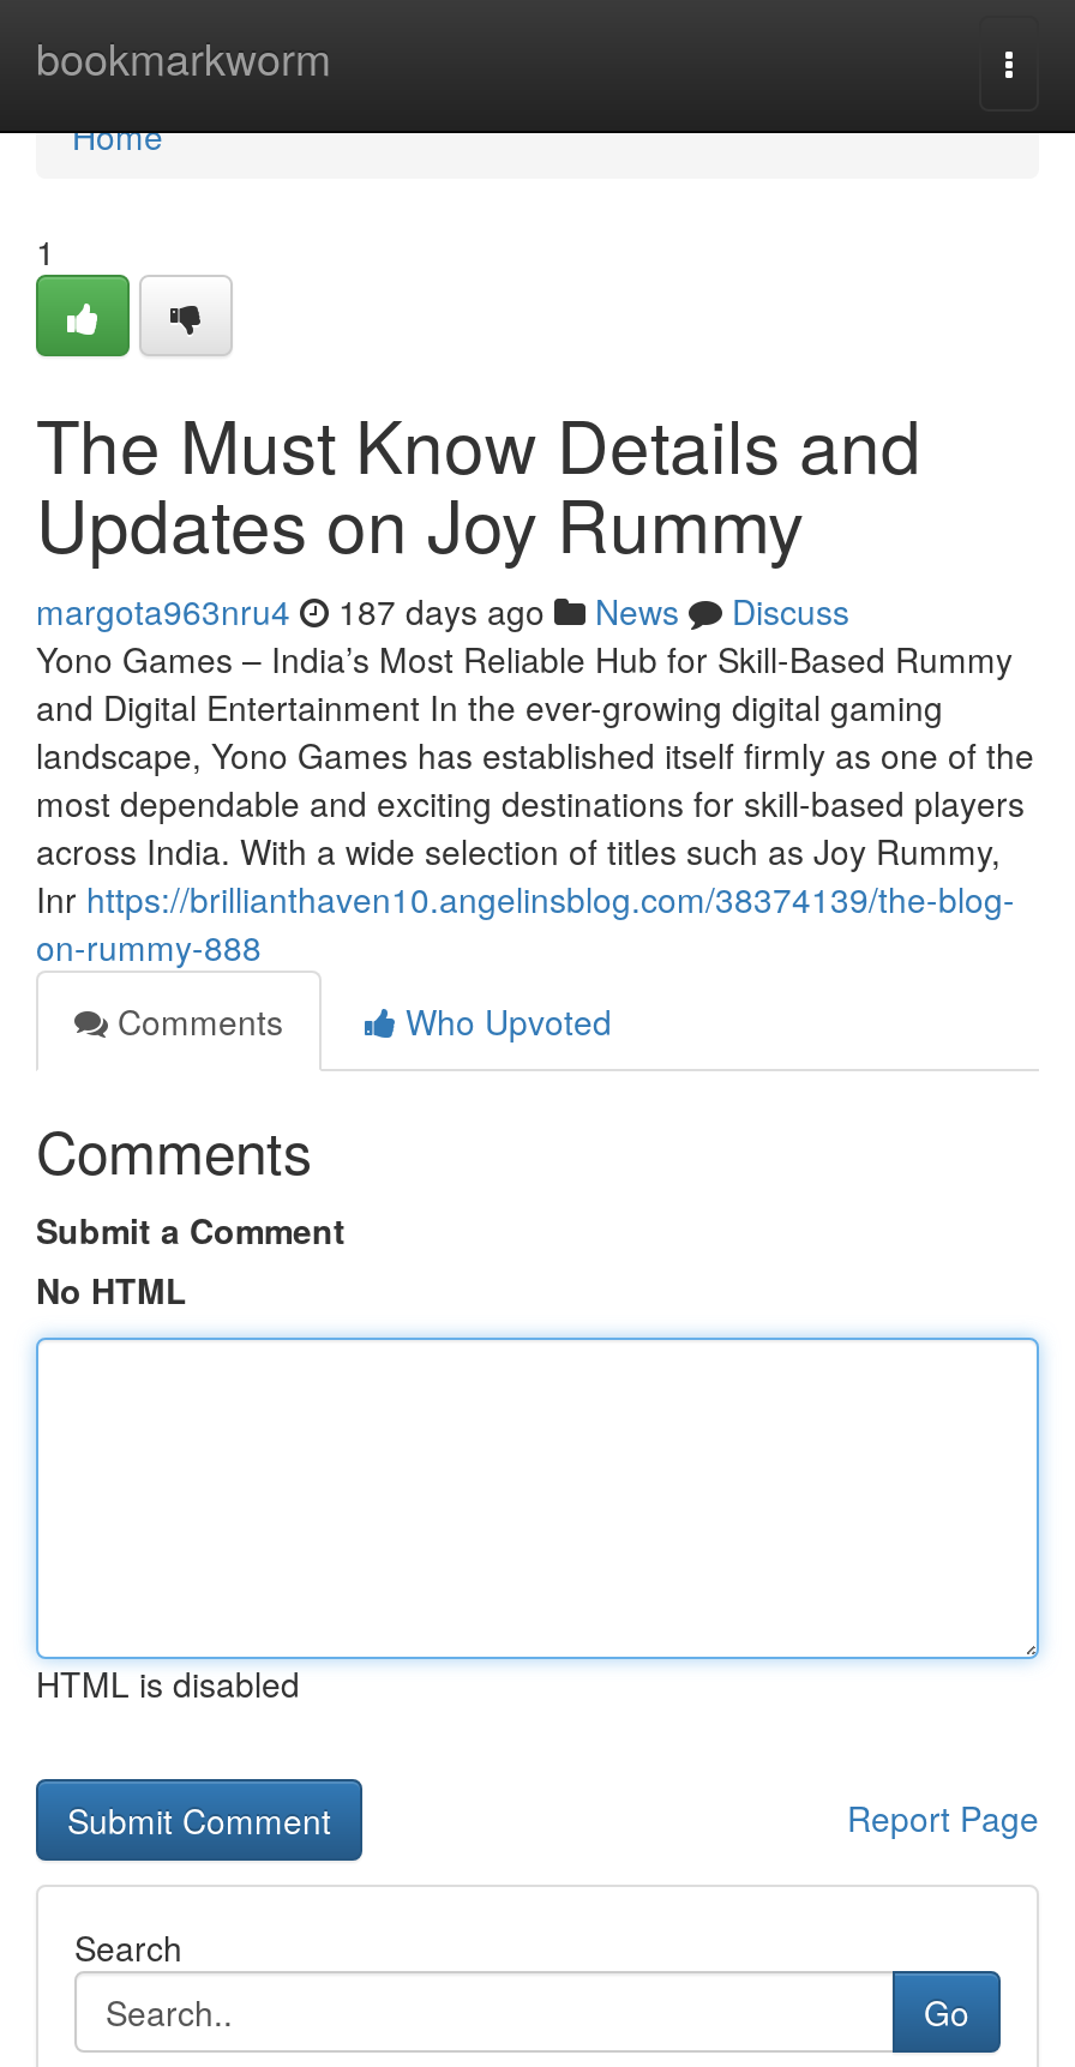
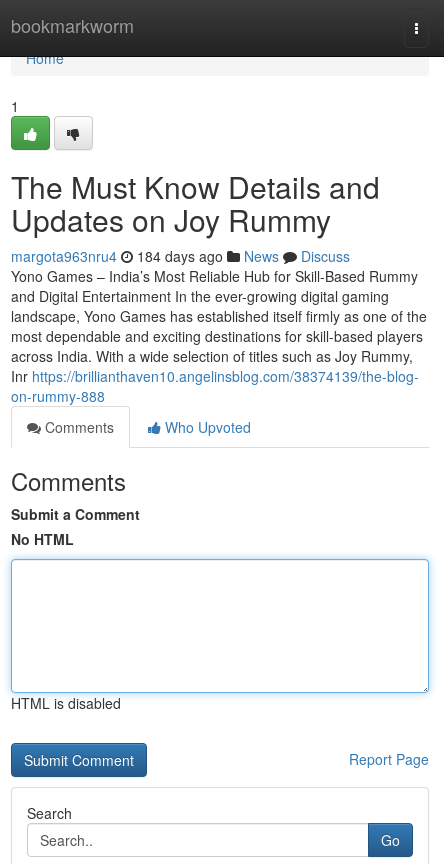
- margota963nru4 187 days ago News Discuss
+ margota963nru4 184 days ago News Discuss
